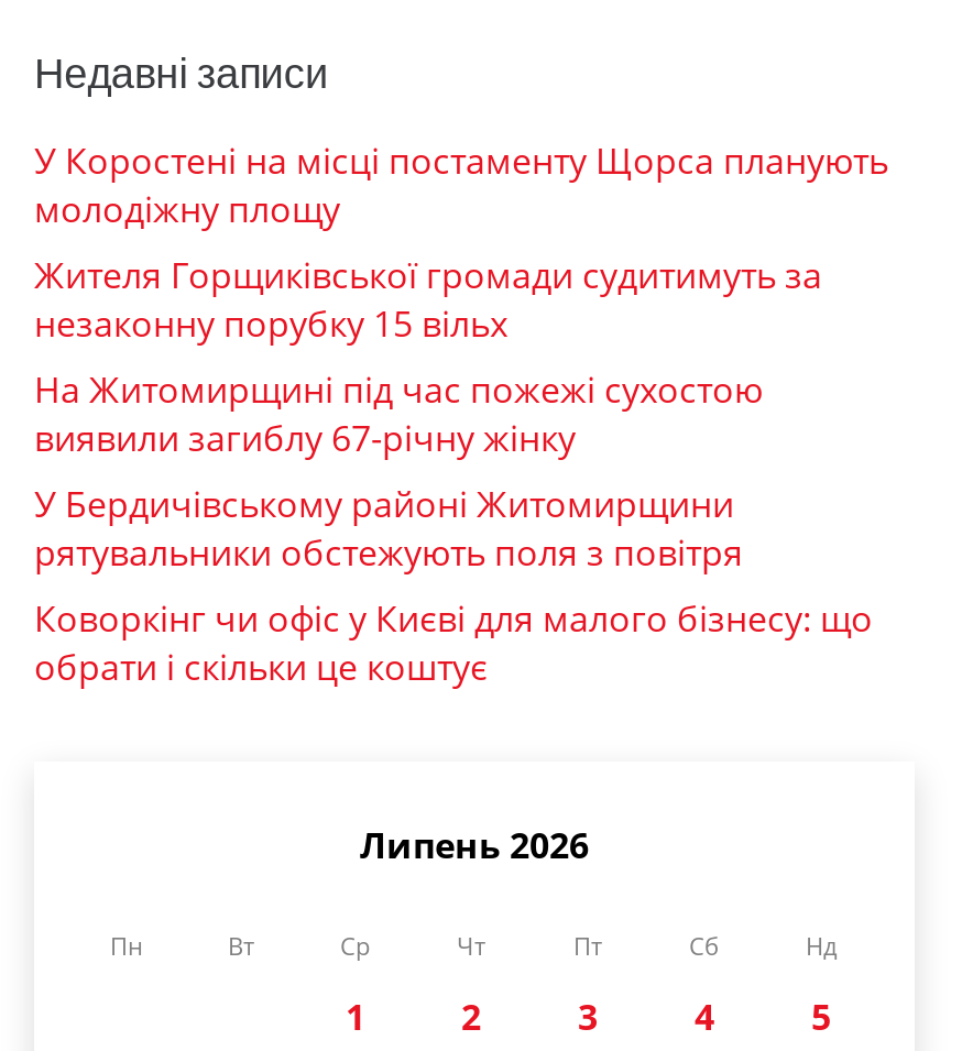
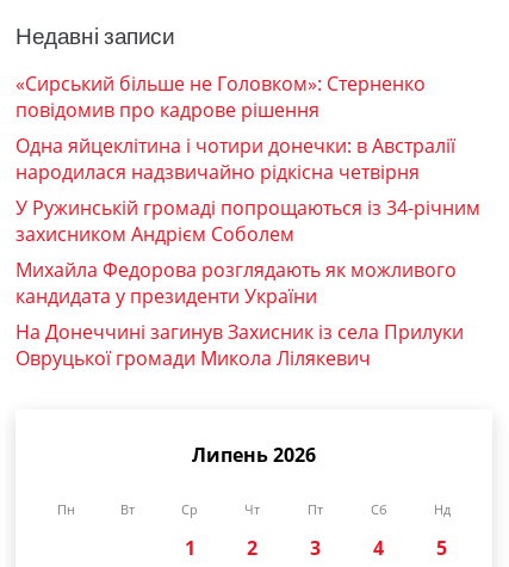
- У Коростені на місці постаменту Щорса планують
- молодіжну площу
- Жителя Горщиківської громади судитимуть за
- незаконну порубку 15 вільх
- На Житомирщині під час пожежі сухостою
- виявили загиблу 67-річну жінку
- У Бердичівському районі Житомирщини
- рятувальники обстежують поля з повітря
- Коворкінг чи офіс у Києві для малого бізнесу: що
- обрати і скільки це коштує
+ «Сирський більше не Головком»: Стерненко
+ повідомив про кадрове рішення
+ Одна яйцеклітина і чотири донечки: в Австралії
+ народилася надзвичайно рідкісна четвірня
+ У Ружинській громаді попрощаються із 34-річним
+ захисником Андрієм Соболем
+ Михайла Федорова розглядають як можливого
+ кандидата у президенти України
+ На Донеччині загинув Захисник із села Прилуки
+ Овруцької громади Микола Лілякевич
